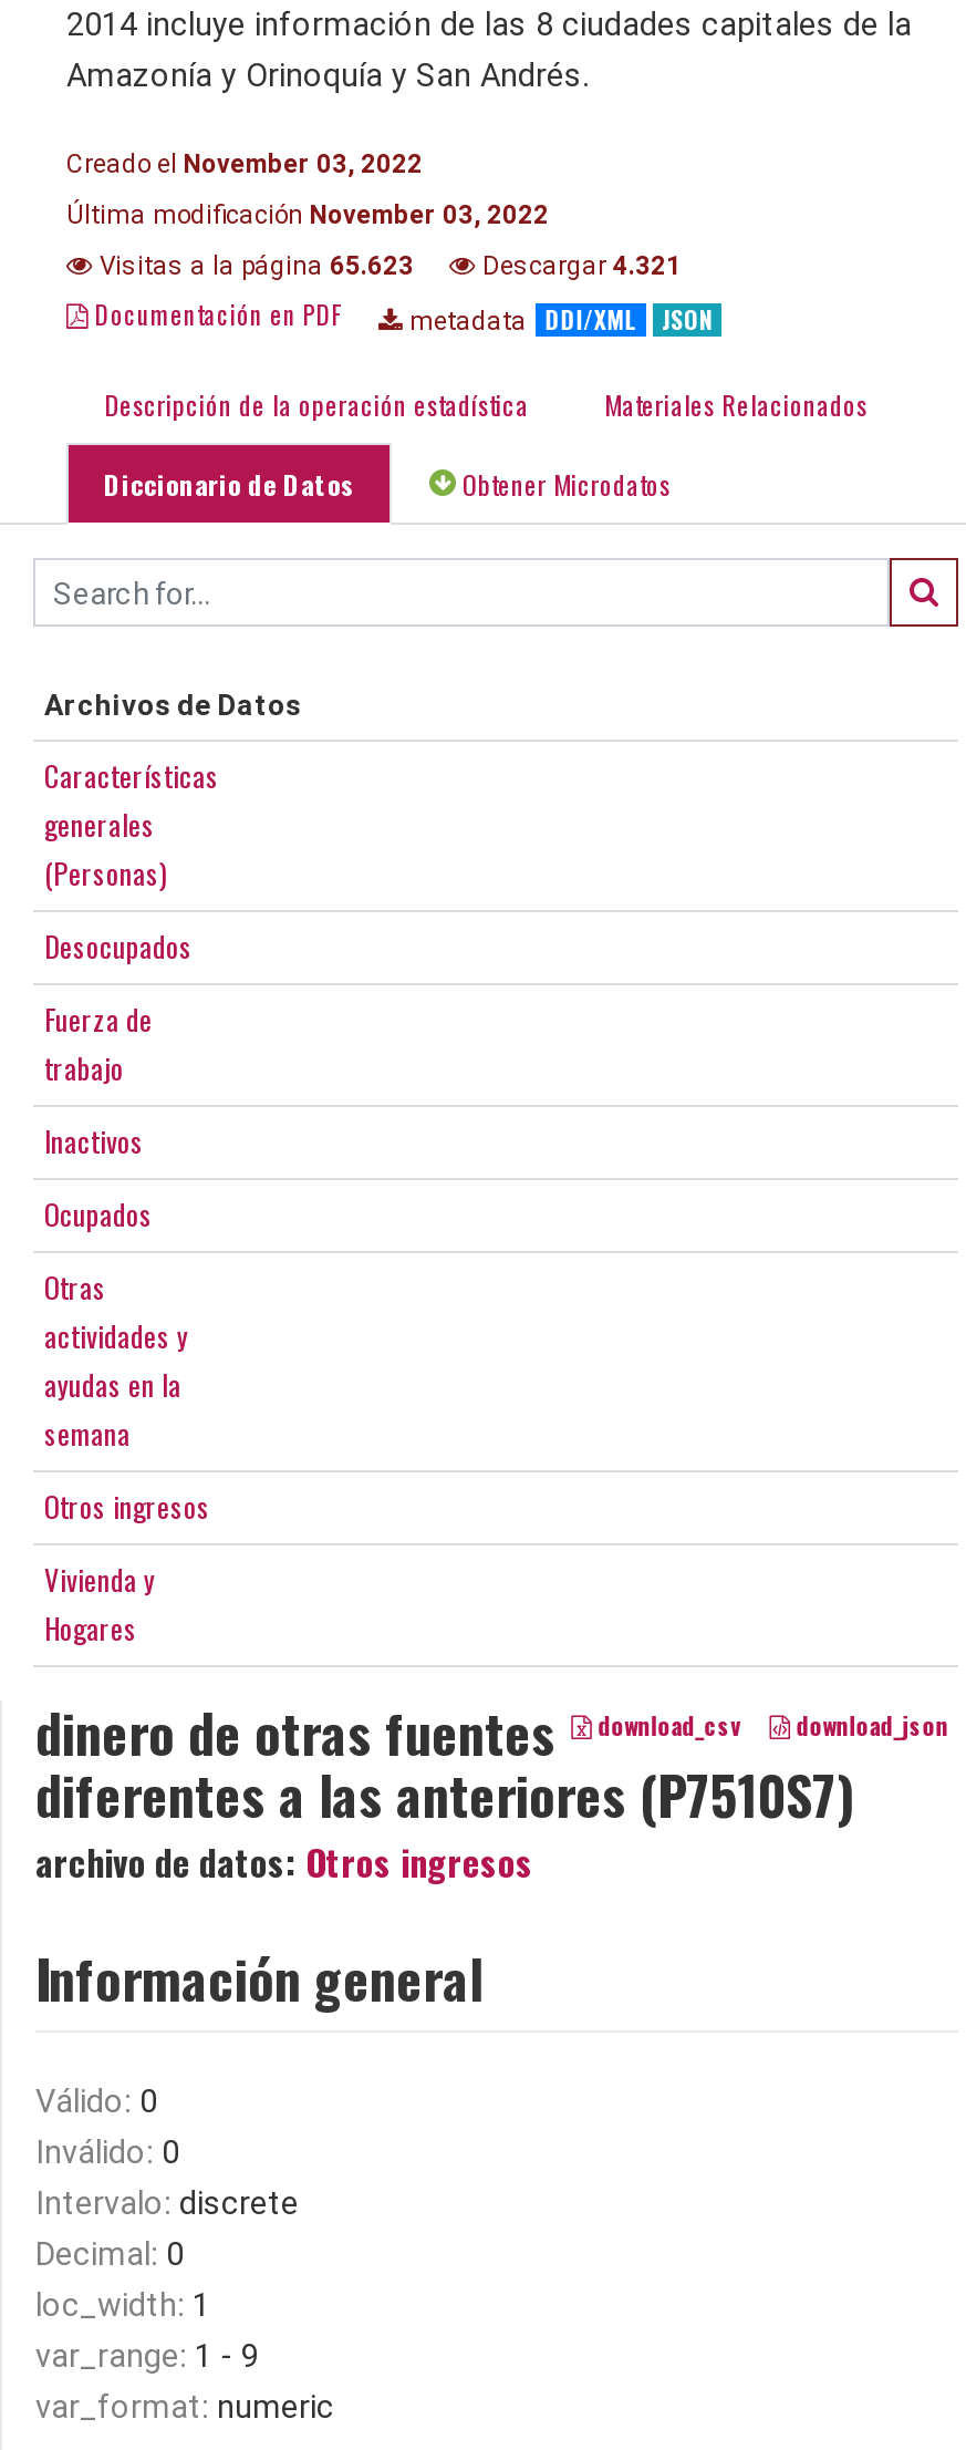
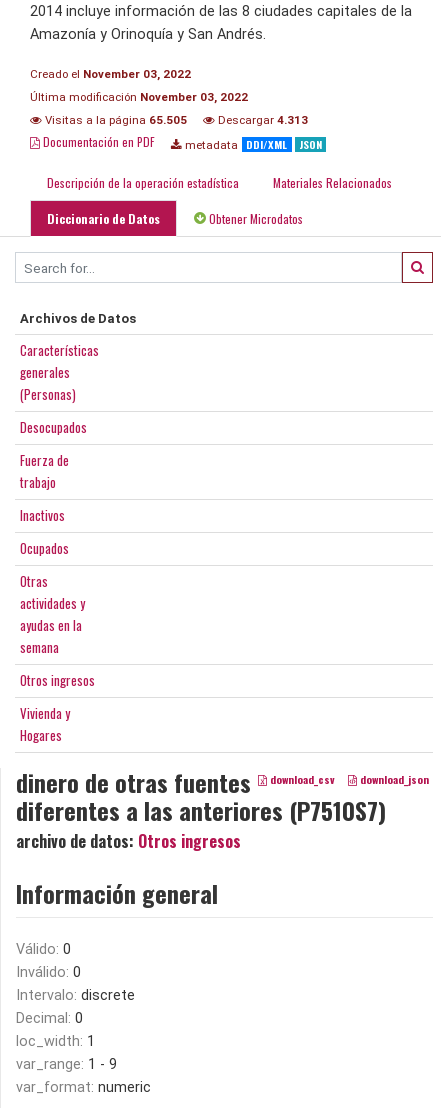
- Visitas a la página 65.623
+ Visitas a la página 65.505

- Descargar 4.321
+ Descargar 4.313
